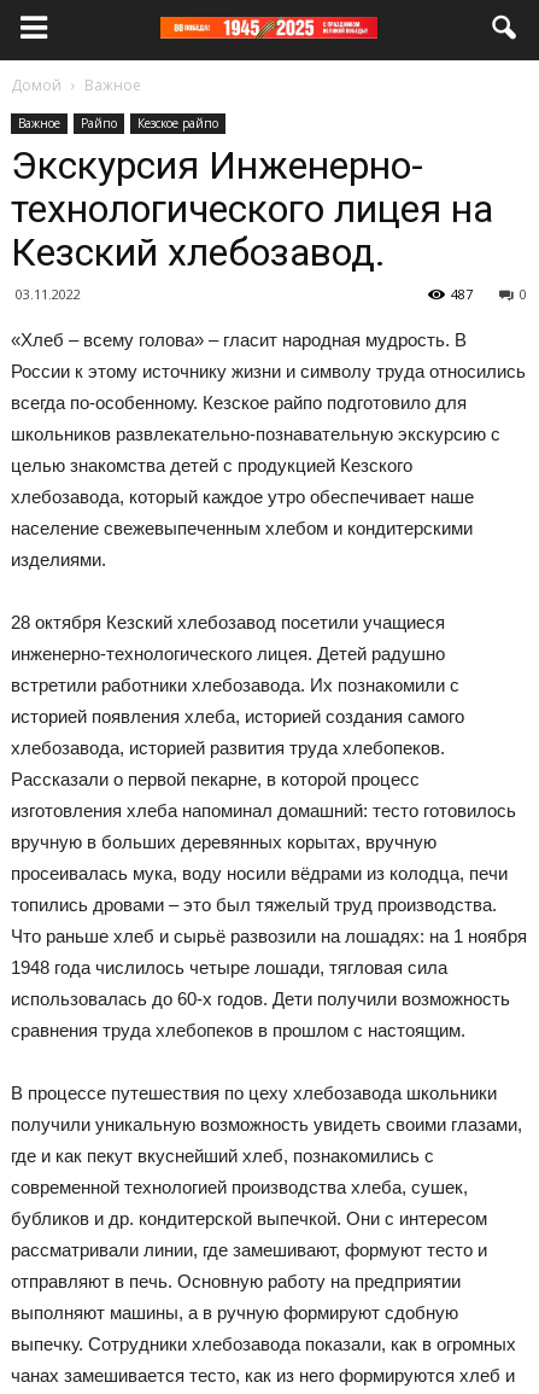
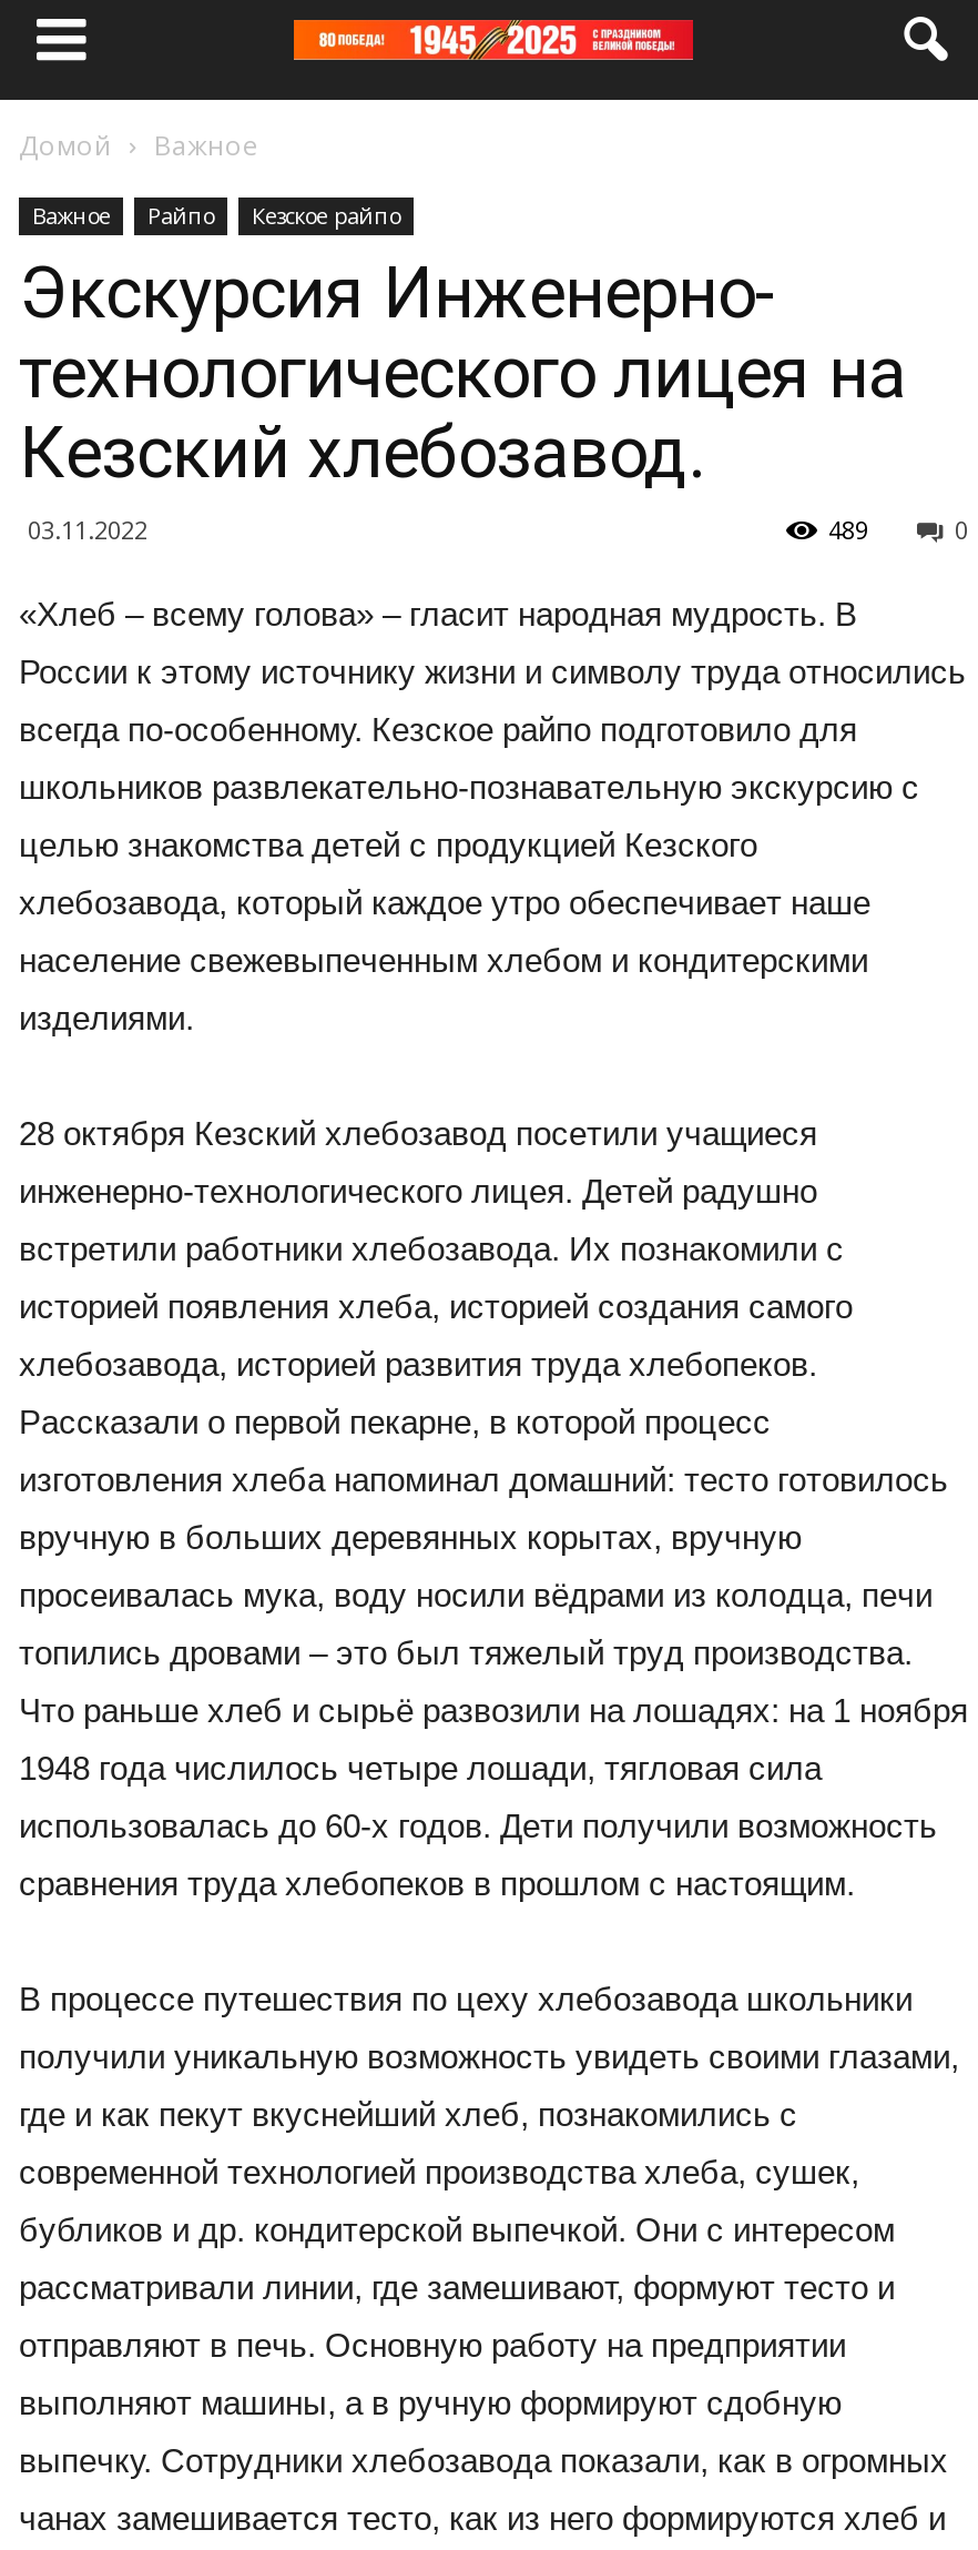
- 487
+ 489
